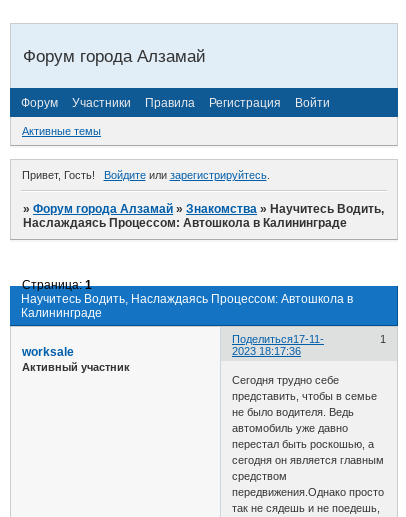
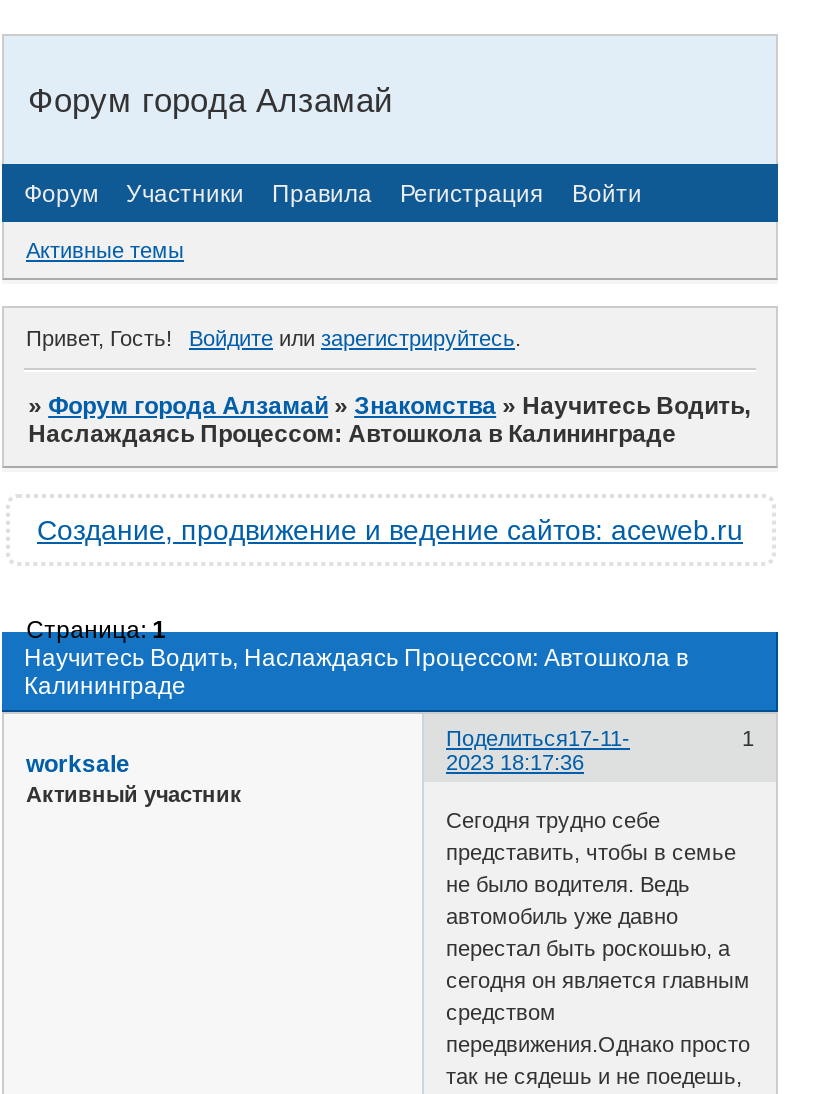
+ Создание, продвижение и ведение сайтов: aceweb.ru
